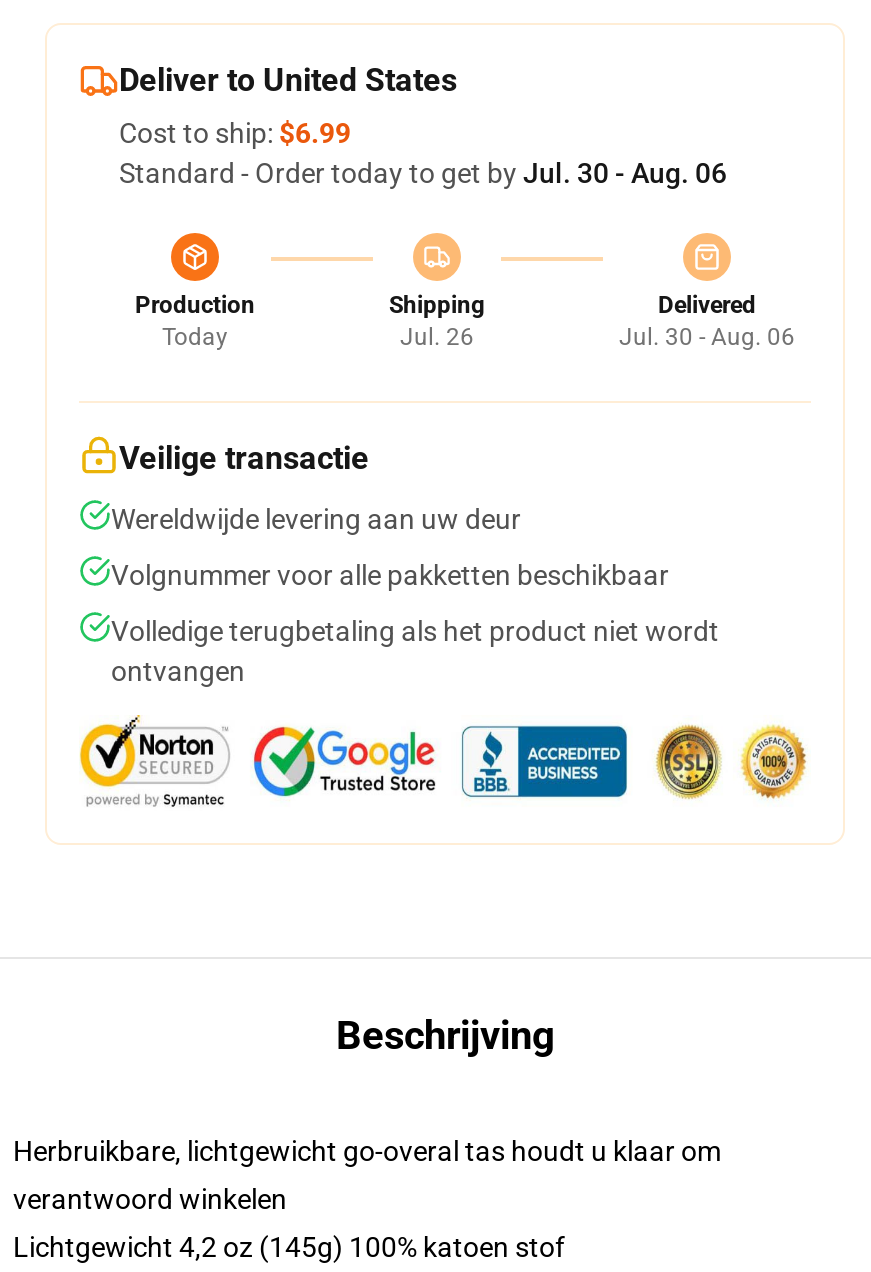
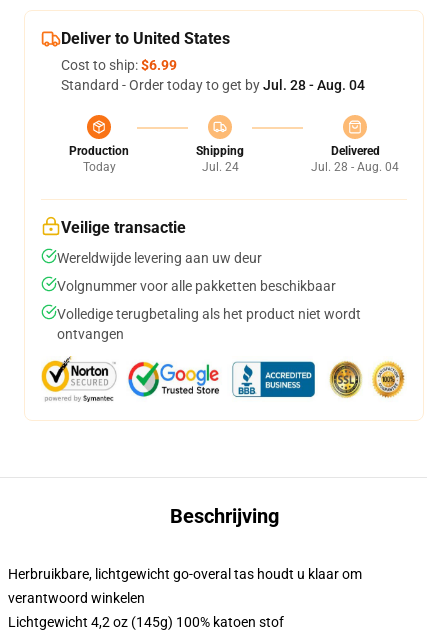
- Standard - Order today to get by Jul. 30 - Aug. 06
+ Standard - Order today to get by Jul. 28 - Aug. 04

- Jul. 26
+ Jul. 24

- Jul. 30 - Aug. 06
+ Jul. 28 - Aug. 04
